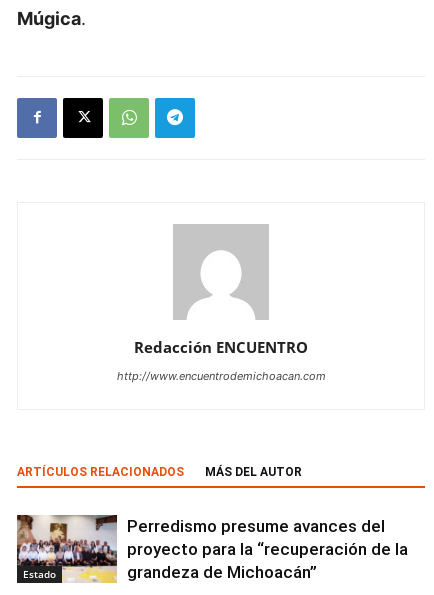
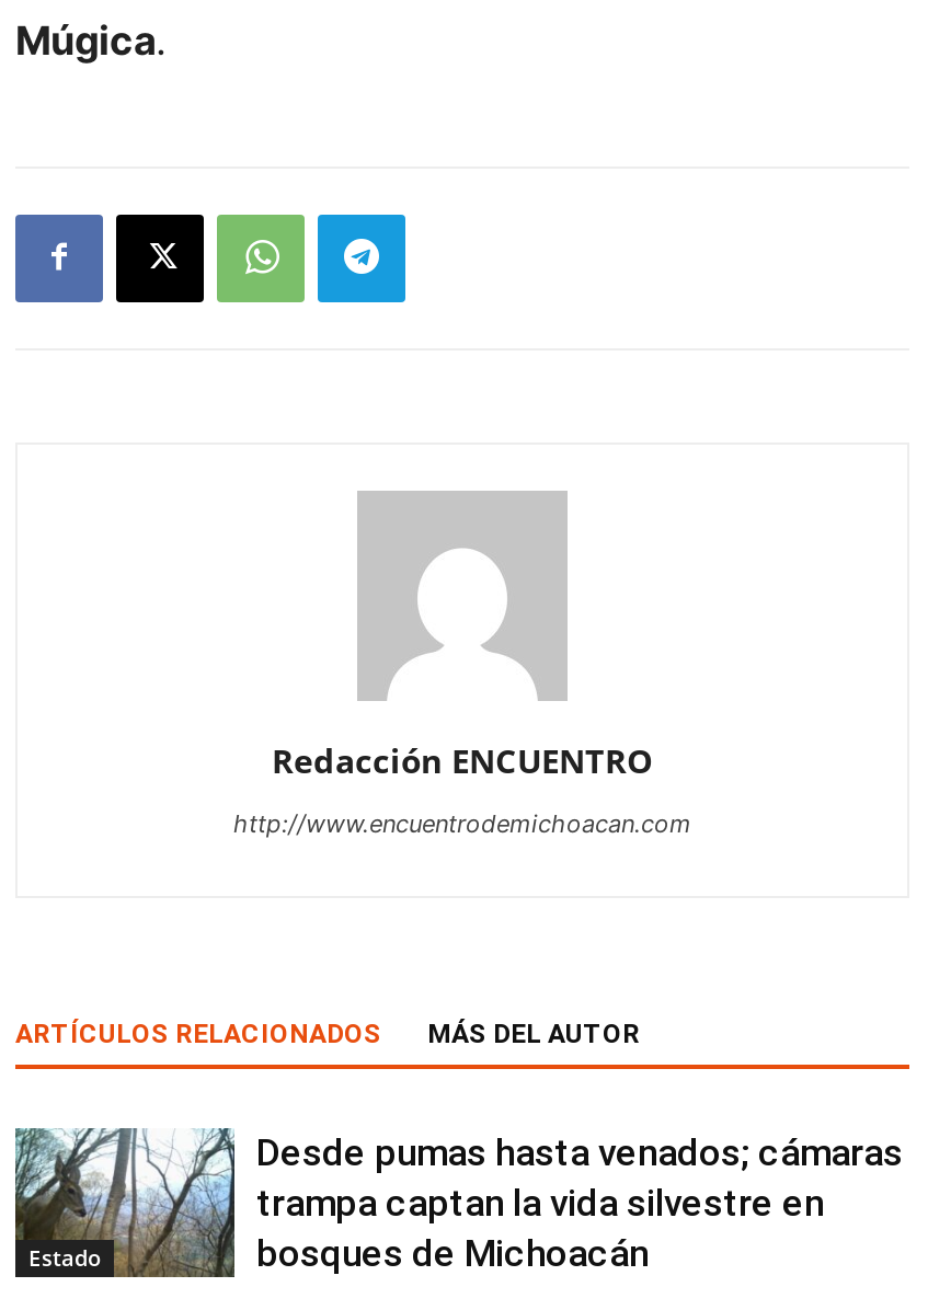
- [image]
- Perredismo presume avances del
- proyecto para la “recuperación de la
- grandeza de Michoacán”
+ [image]
+ Desde pumas hasta venados; cámaras
+ trampa captan la vida silvestre en
+ bosques de Michoacán
